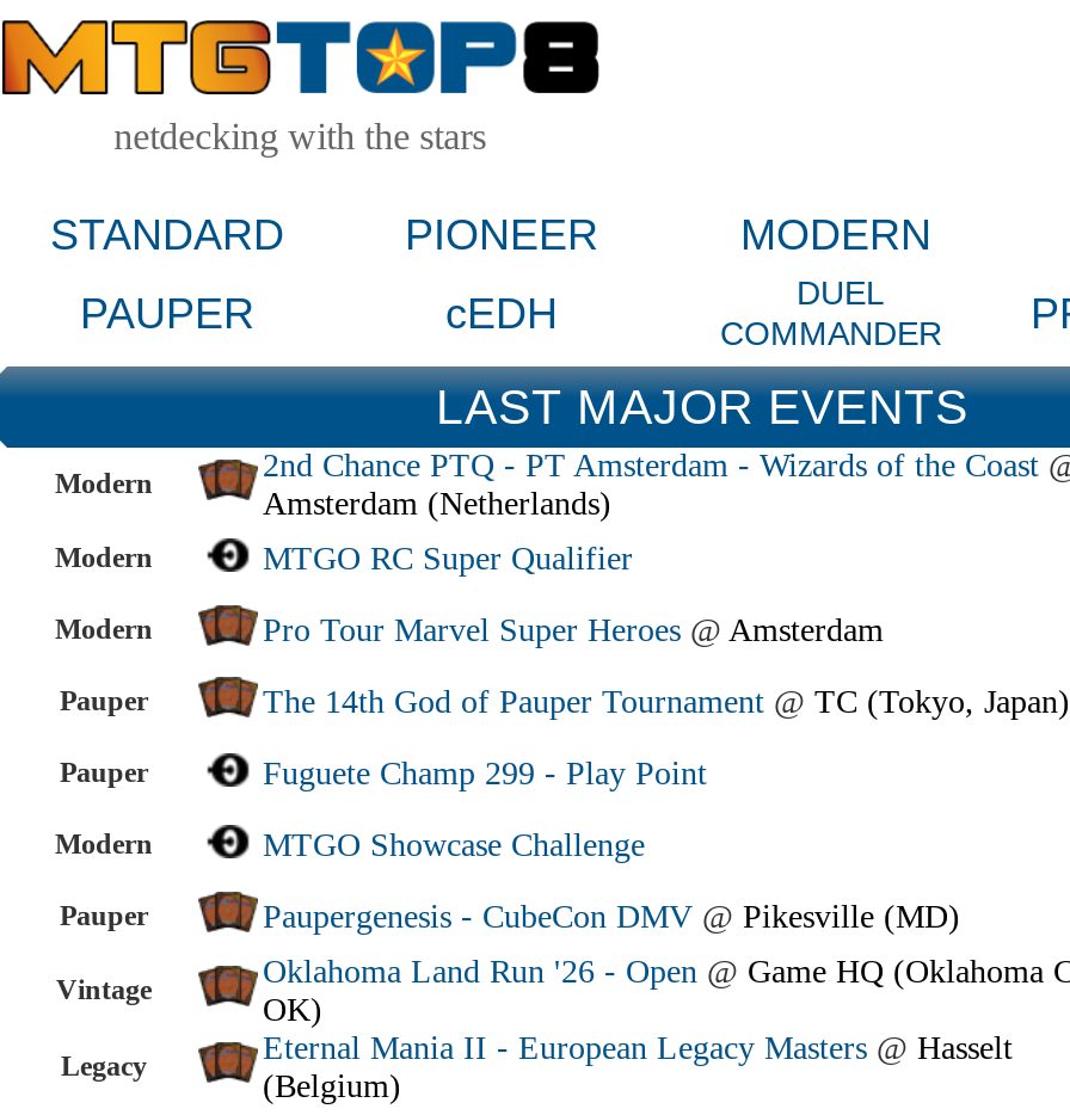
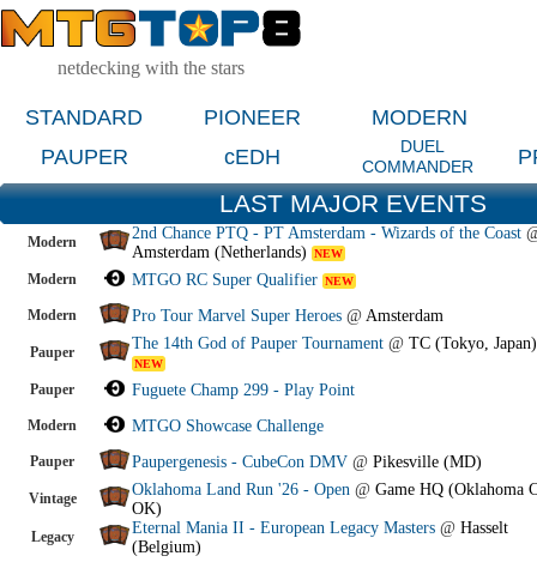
- Amsterdam (Netherlands)
+ Amsterdam (Netherlands) NEW

- MTGO RC Super Qualifier
+ MTGO RC Super Qualifier NEW

+ NEW
